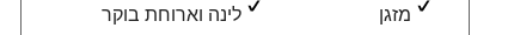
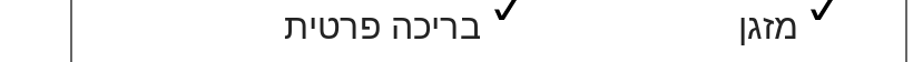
- לינה וארוחת בוקר
+ בריכה פרטית
